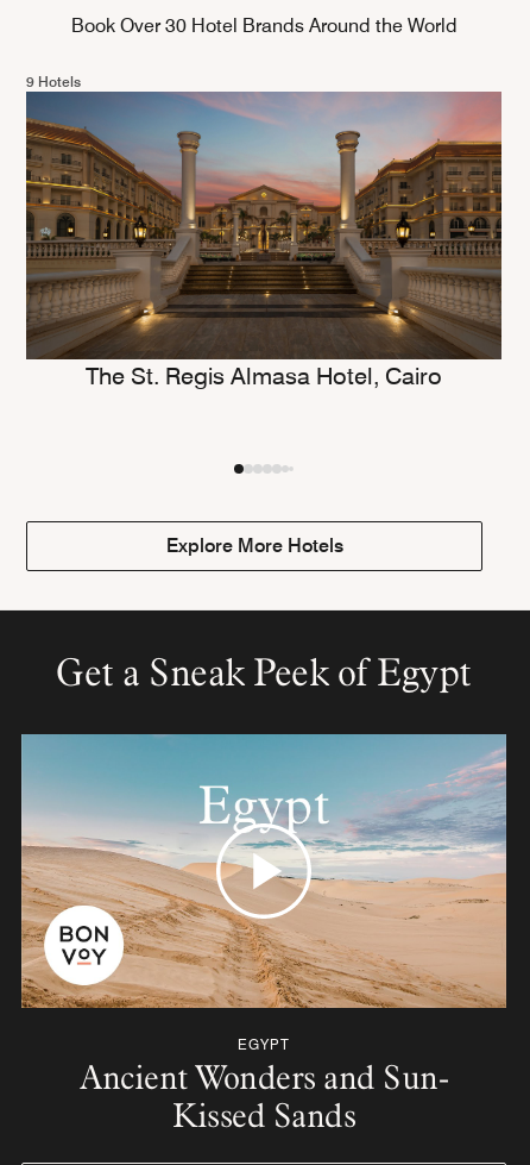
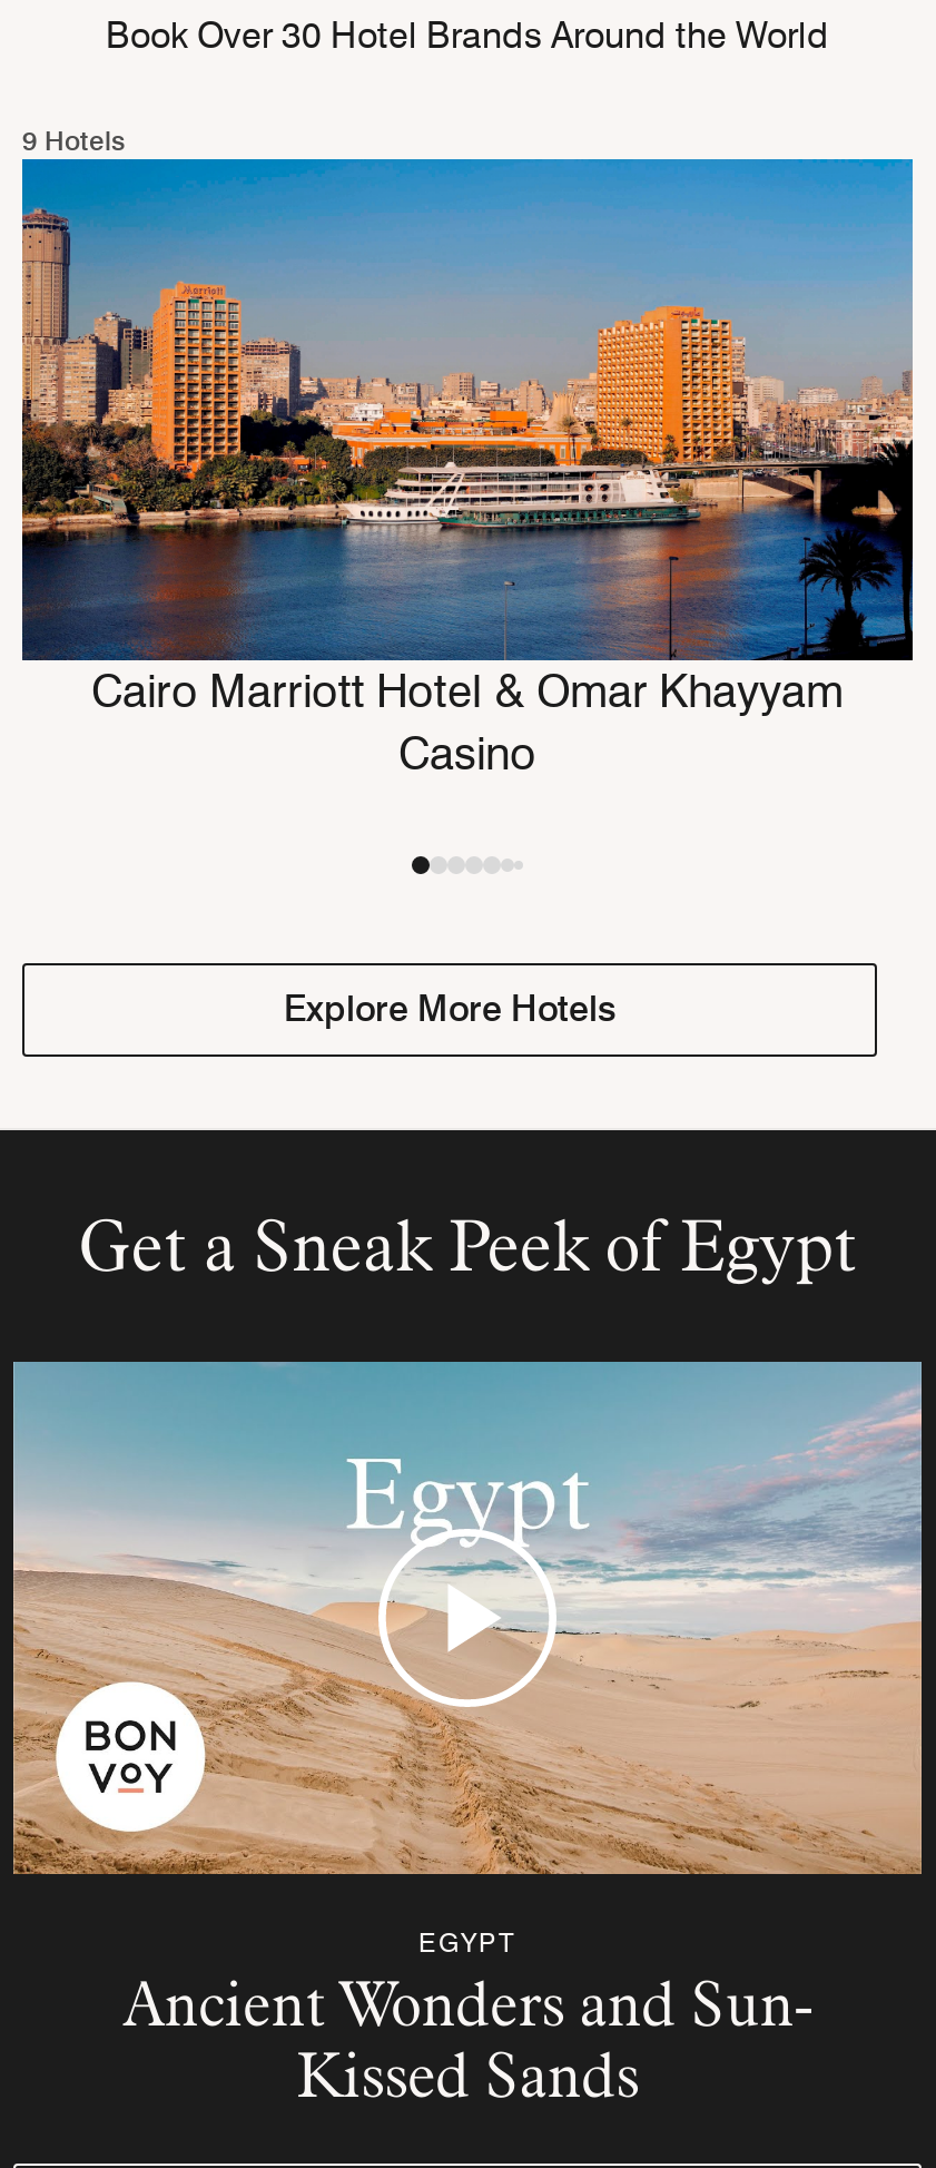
- [image]
- The St. Regis Almasa Hotel, Cairo
+ [image]
+ Cairo Marriott Hotel & Omar Khayyam
+ Casino
